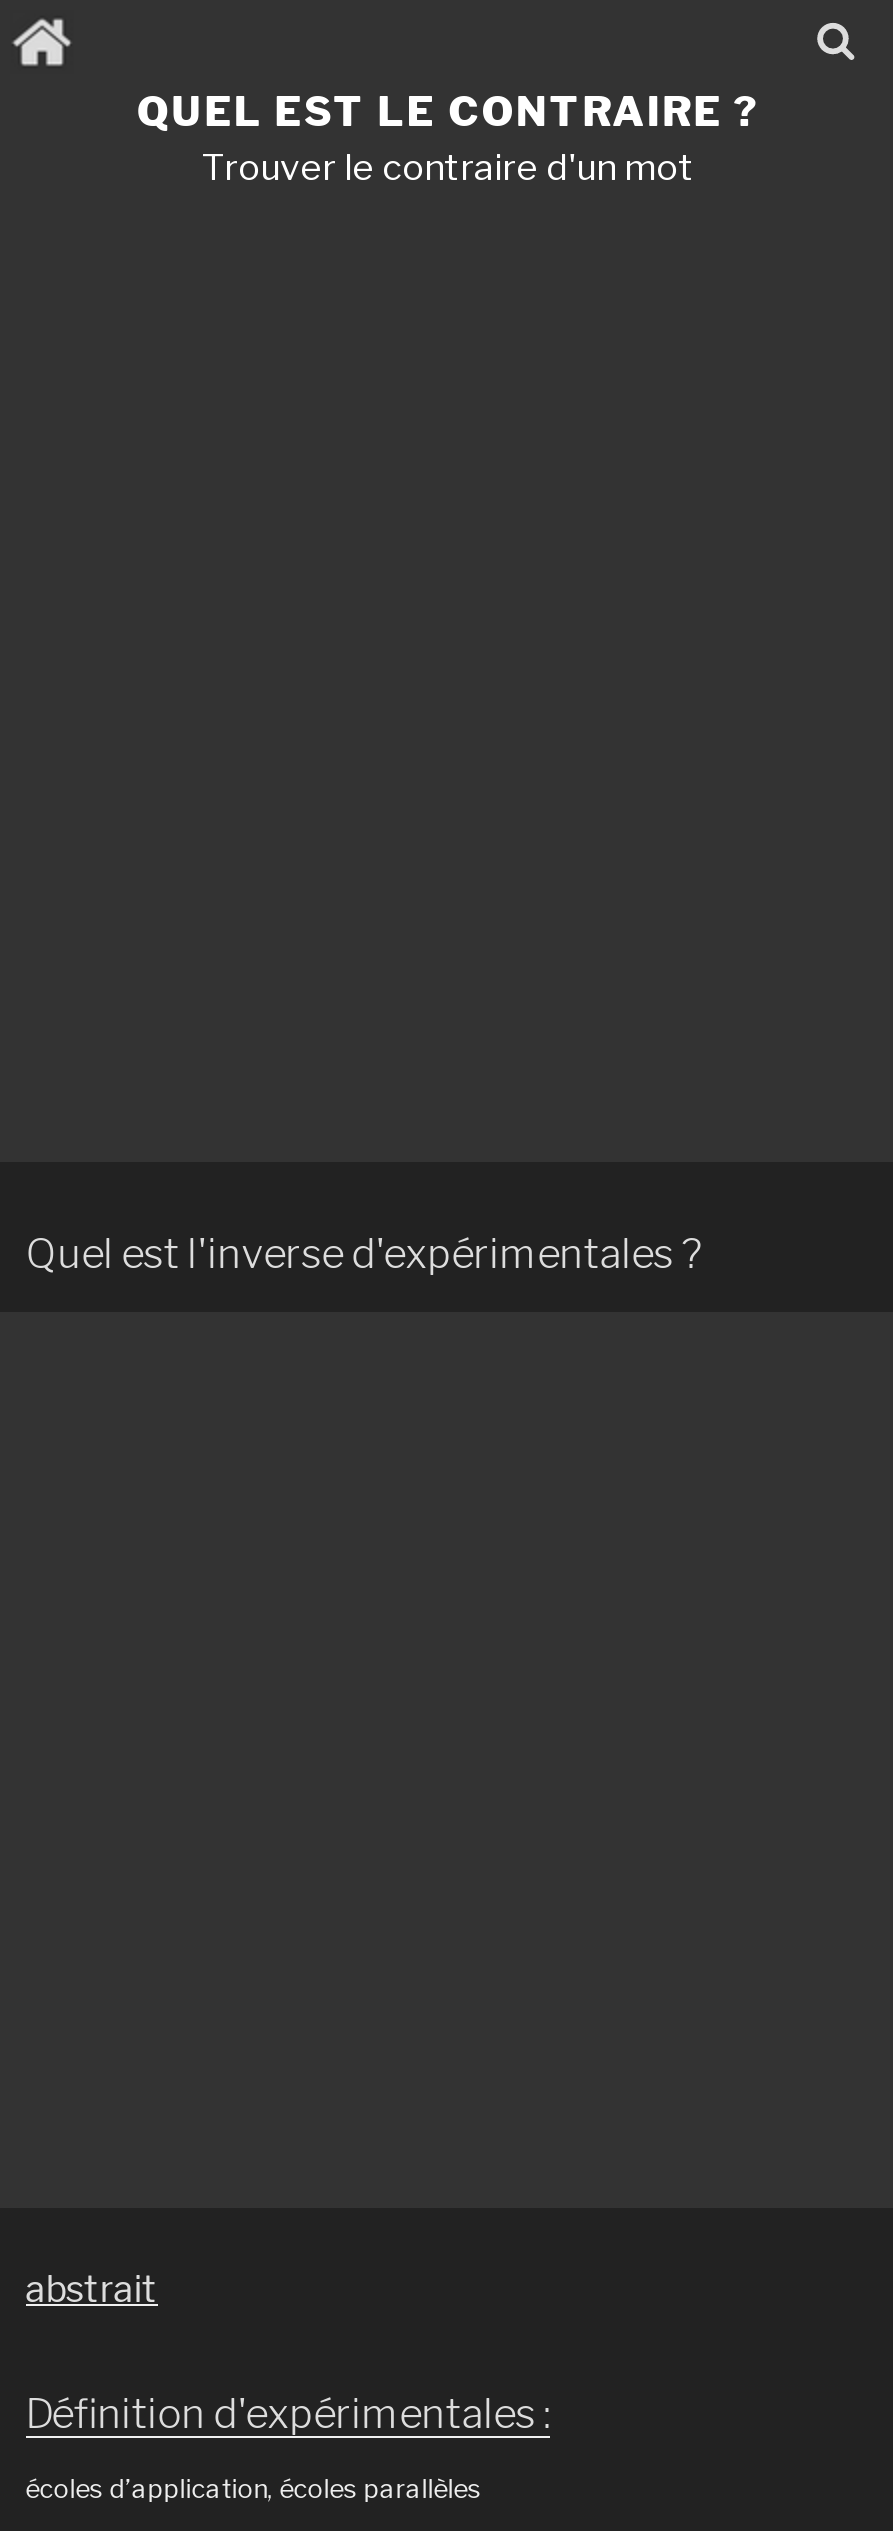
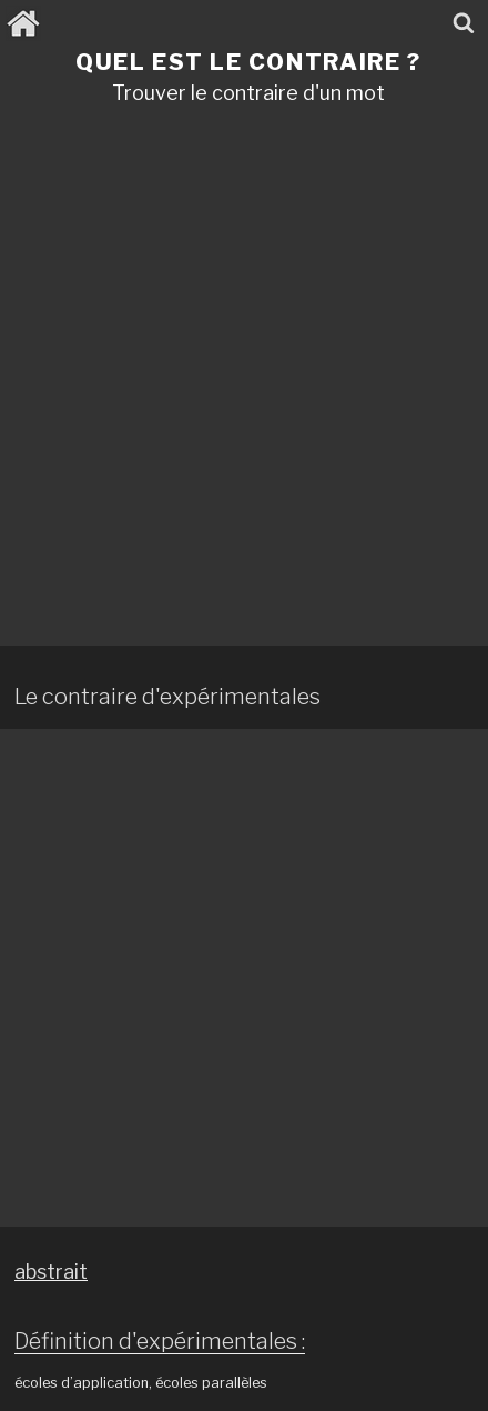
- Quel est l'inverse d'expérimentales ?
+ Le contraire d'expérimentales
